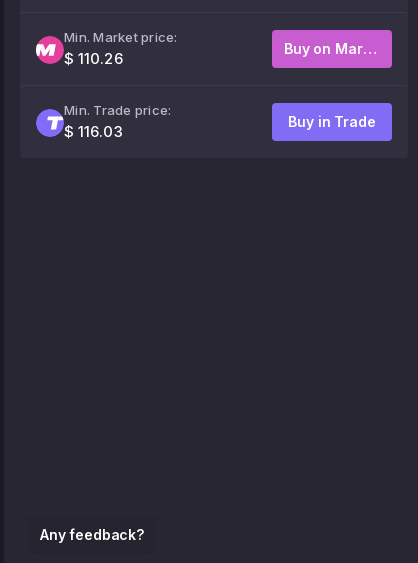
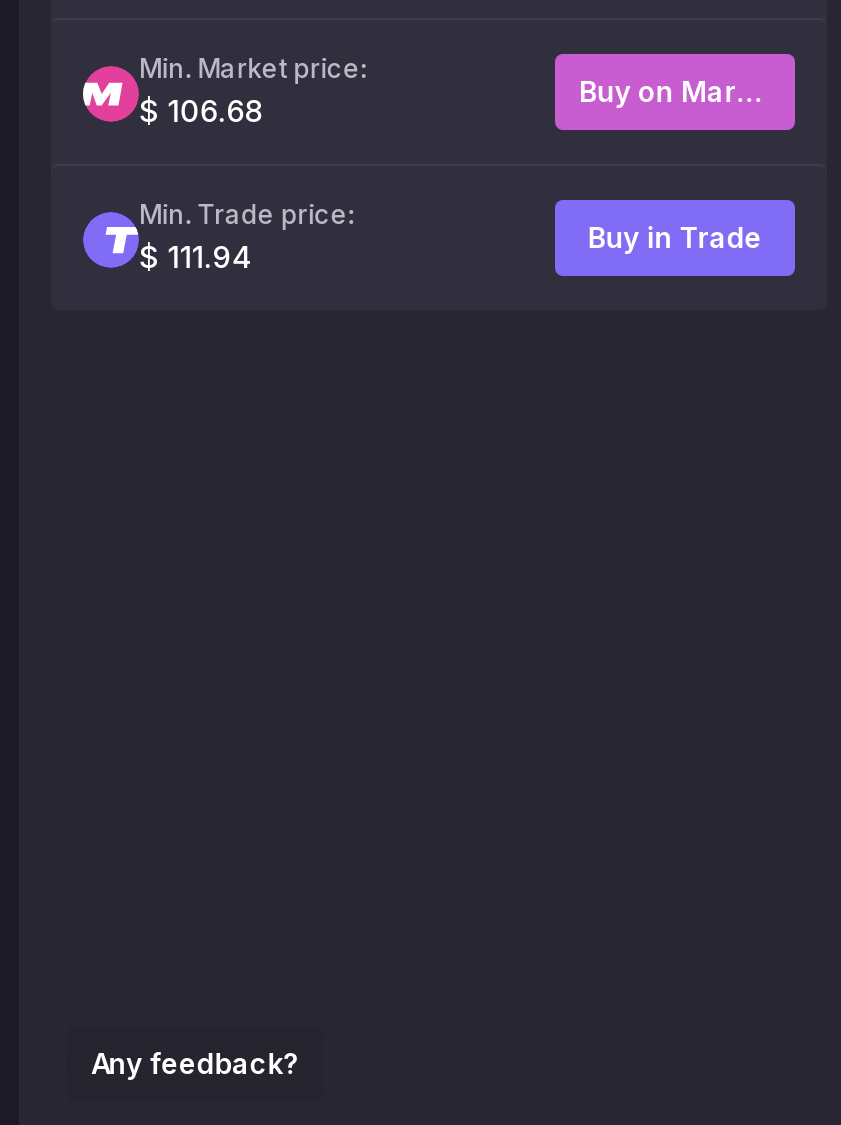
- $ 110.26
+ $ 106.68

- $ 116.03
+ $ 111.94
